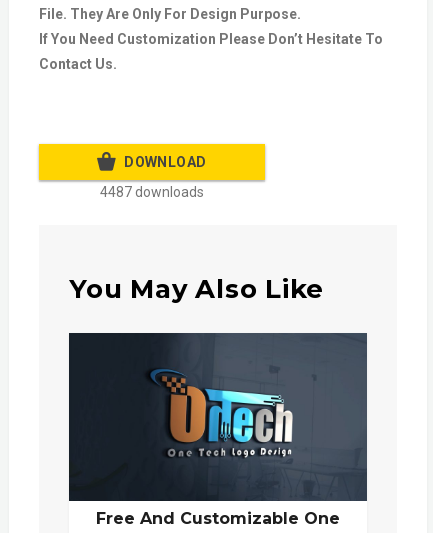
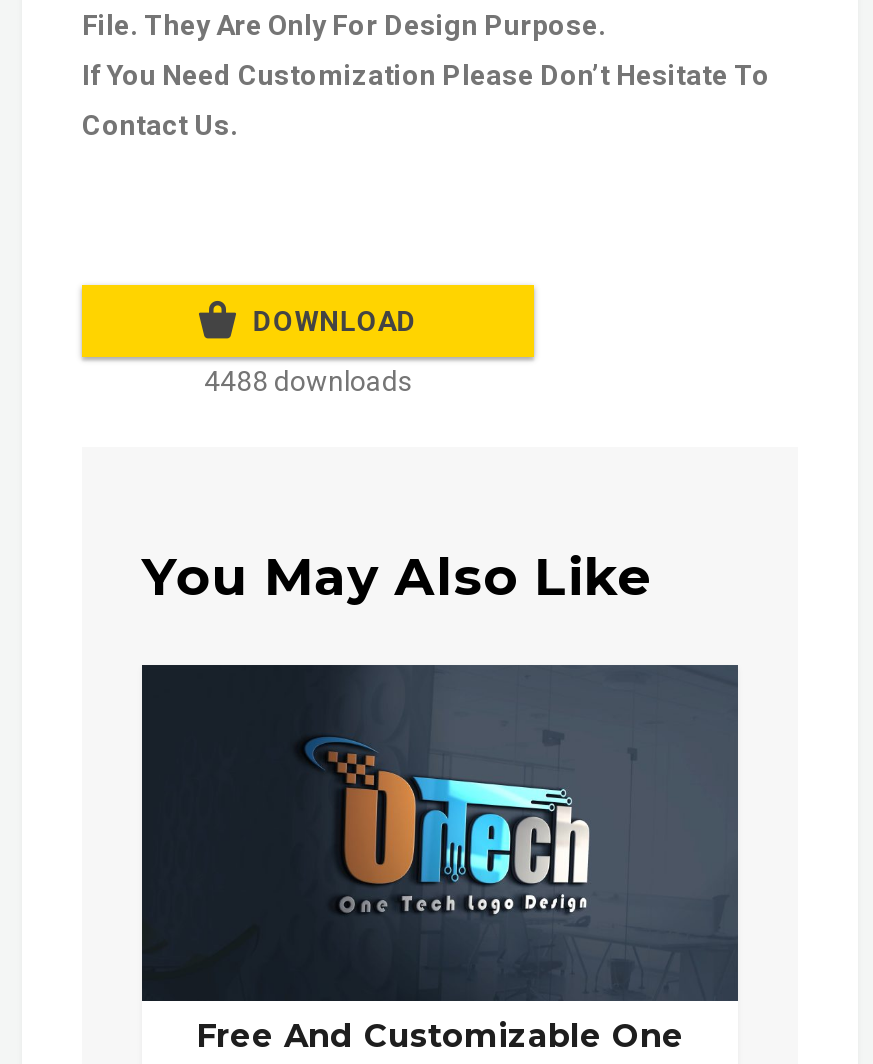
- 4487 downloads
+ 4488 downloads
